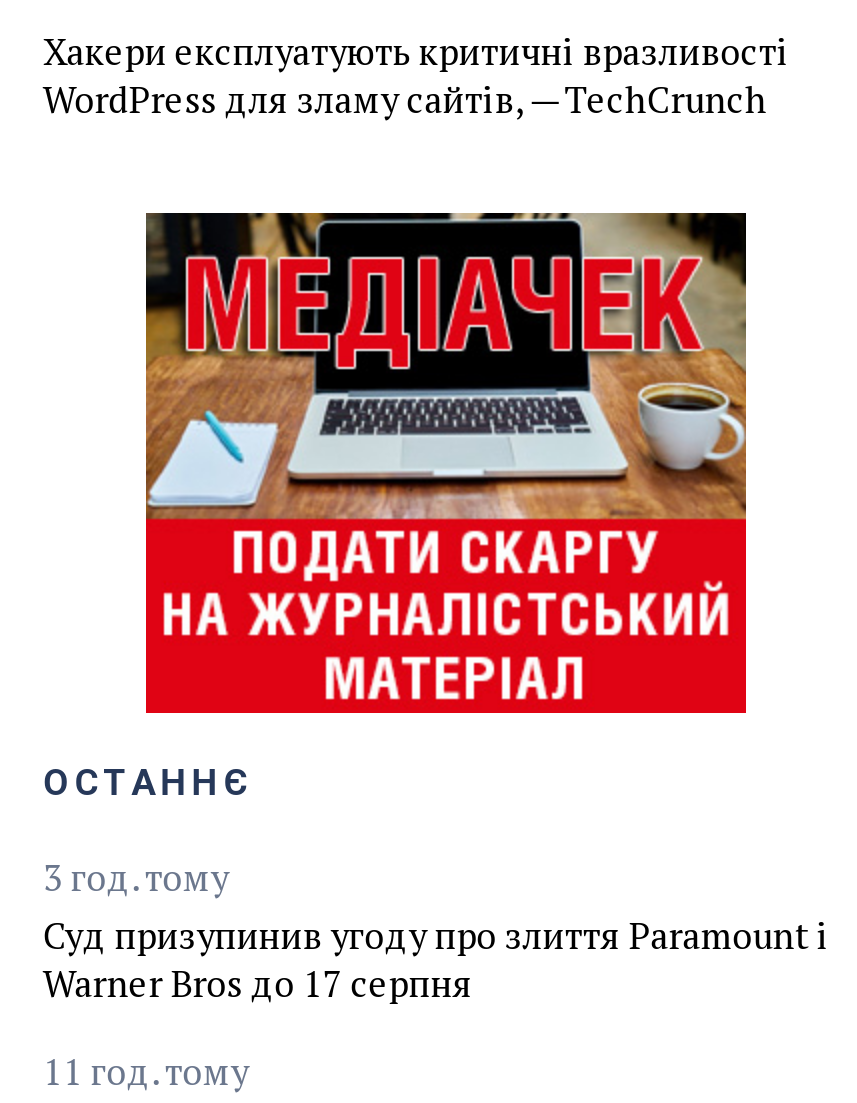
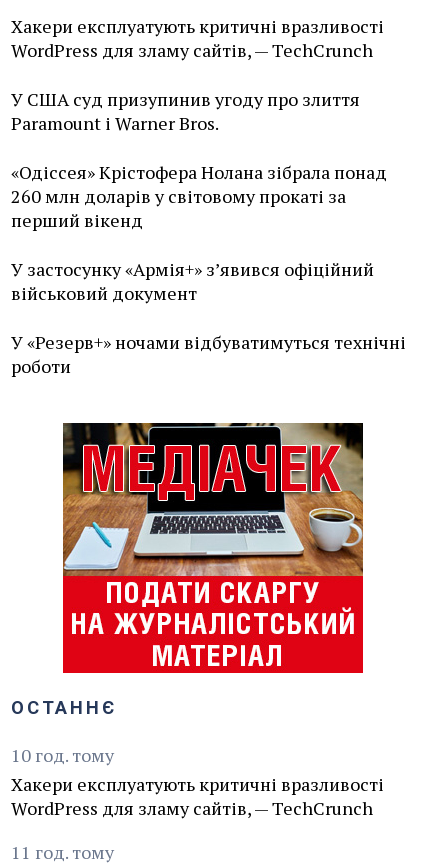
+ У США суд призупинив угоду про злиття
+ Paramount і Warner Bros.
+ «Одіссея» Крістофера Нолана зібрала понад
+ 260 млн доларів у світовому прокаті за
+ перший вікенд
+ У застосунку «Армія+» зʼявився офіційний
+ військовий документ
+ У «Резерв+» ночами відбуватимуться технічні
+ роботи

- 3 год. тому
- Суд призупинив угоду про злиття Paramount і
- Warner Bros до 17 серпня
+ 10 год. тому
+ Хакери експлуатують критичні вразливості
+ WordPress для зламу сайтів, — TechCrunch
